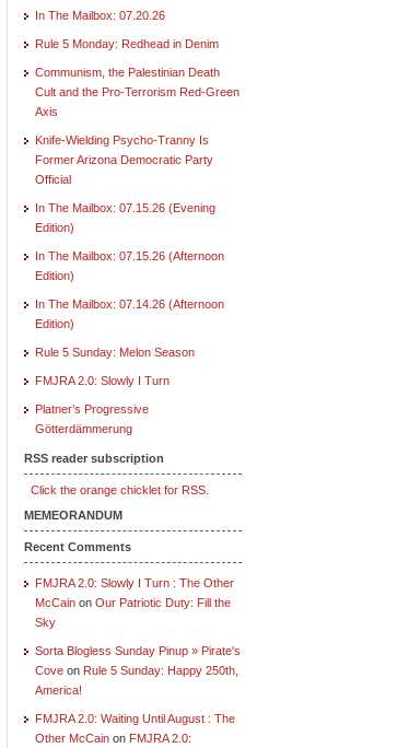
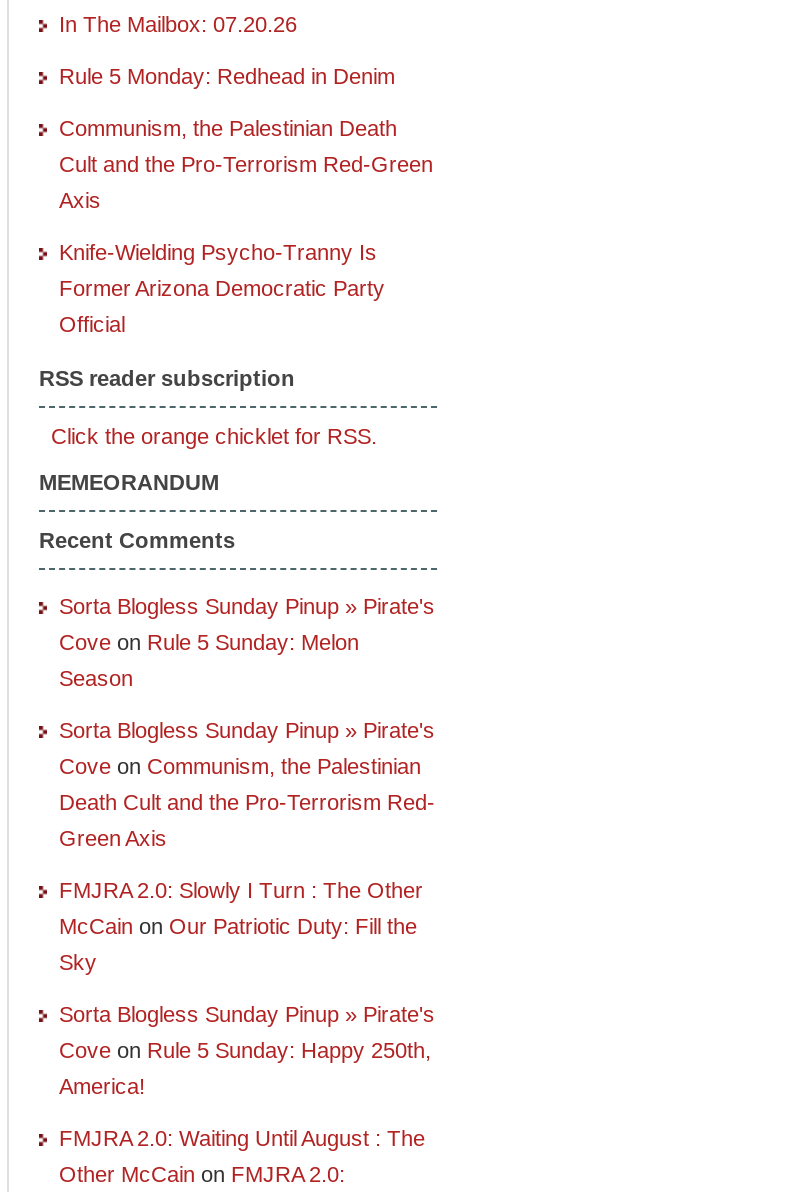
- In The Mailbox: 07.15.26 (Evening
- Edition)
- In The Mailbox: 07.15.26 (Afternoon
- Edition)
- In The Mailbox: 07.14.26 (Afternoon
- Edition)
- Rule 5 Sunday: Melon Season
- FMJRA 2.0: Slowly I Turn
- Platner’s Progressive
- Götterdämmerung

moved up: RSS reader subscription | Click the orange chicklet for RSS. | MEMEORANDUM | Recent Comments

+ Sorta Blogless Sunday Pinup » Pirate's
+ Cove on Rule 5 Sunday: Melon
+ Season
+ Sorta Blogless Sunday Pinup » Pirate's
+ Cove on Communism, the Palestinian
+ Death Cult and the Pro-Terrorism Red-
+ Green Axis
